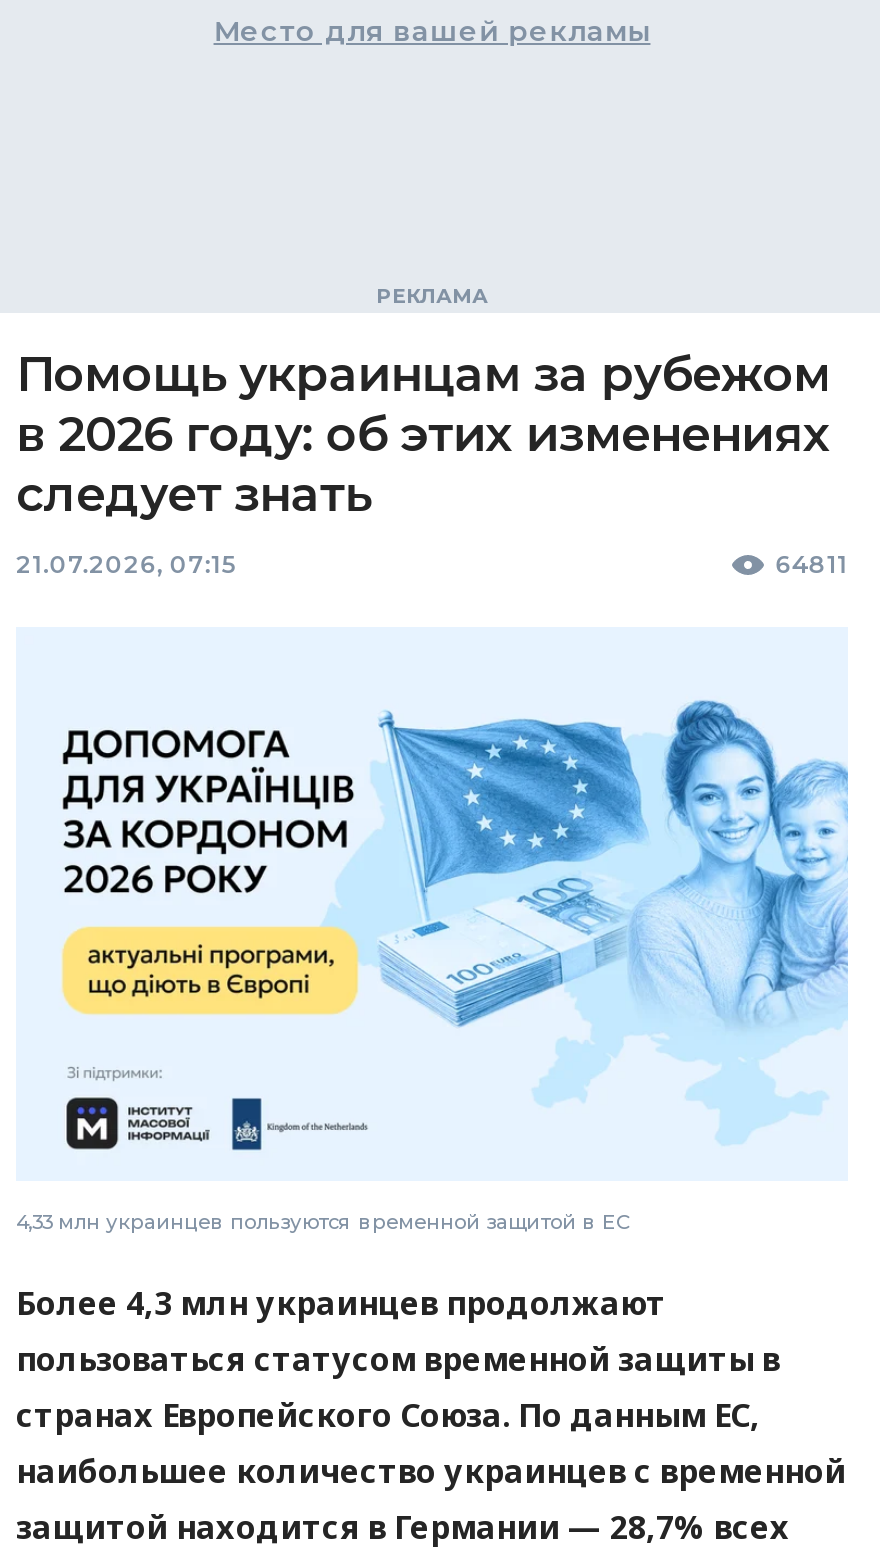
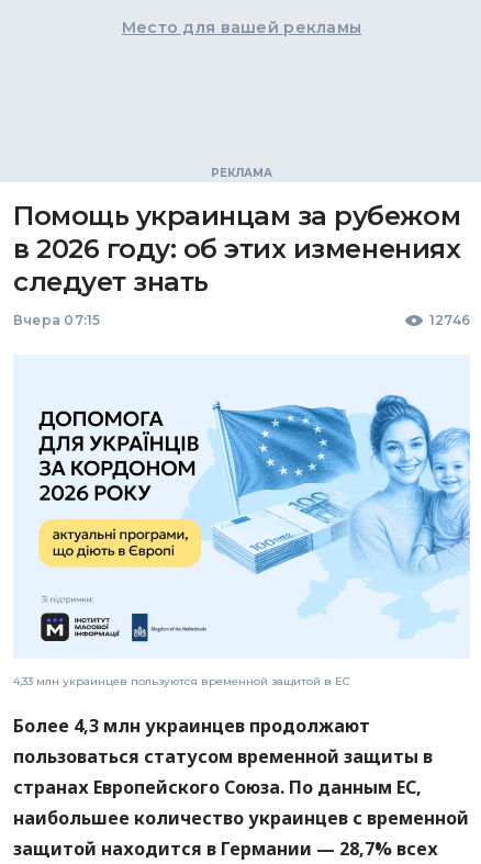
- 21.07.2026, 07:15
- 64811
+ Вчера 07:15
+ 12746
